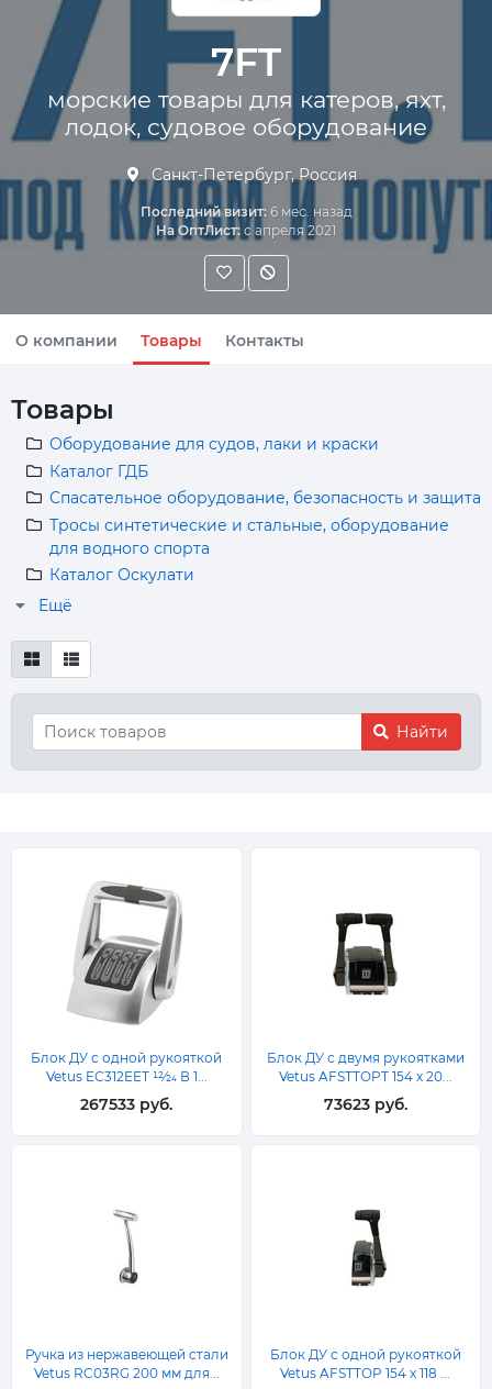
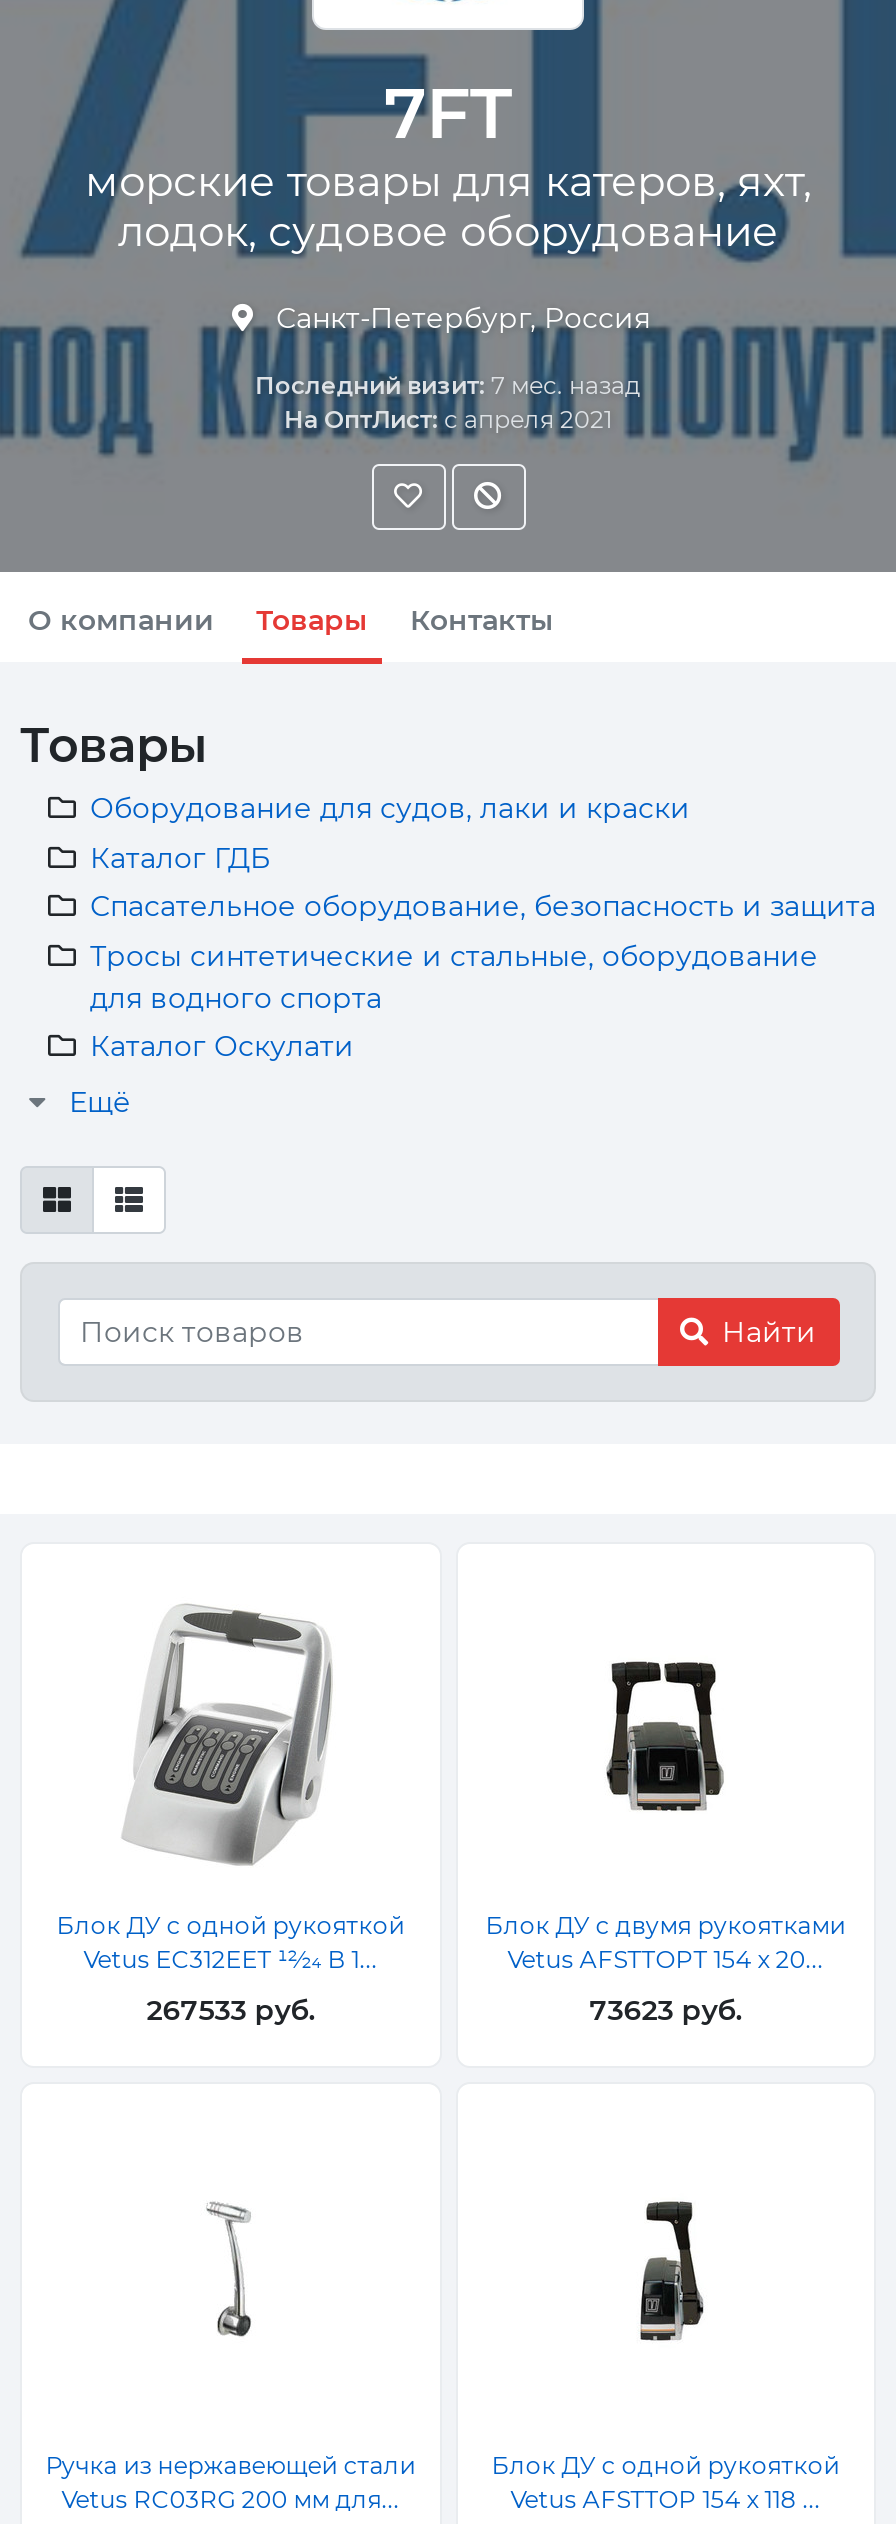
- Последний визит: 6 мес. назад
+ Последний визит: 7 мес. назад
